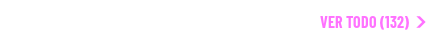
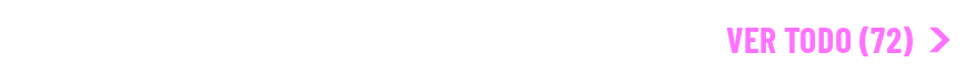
- VER TODO (132)
+ VER TODO (72)
